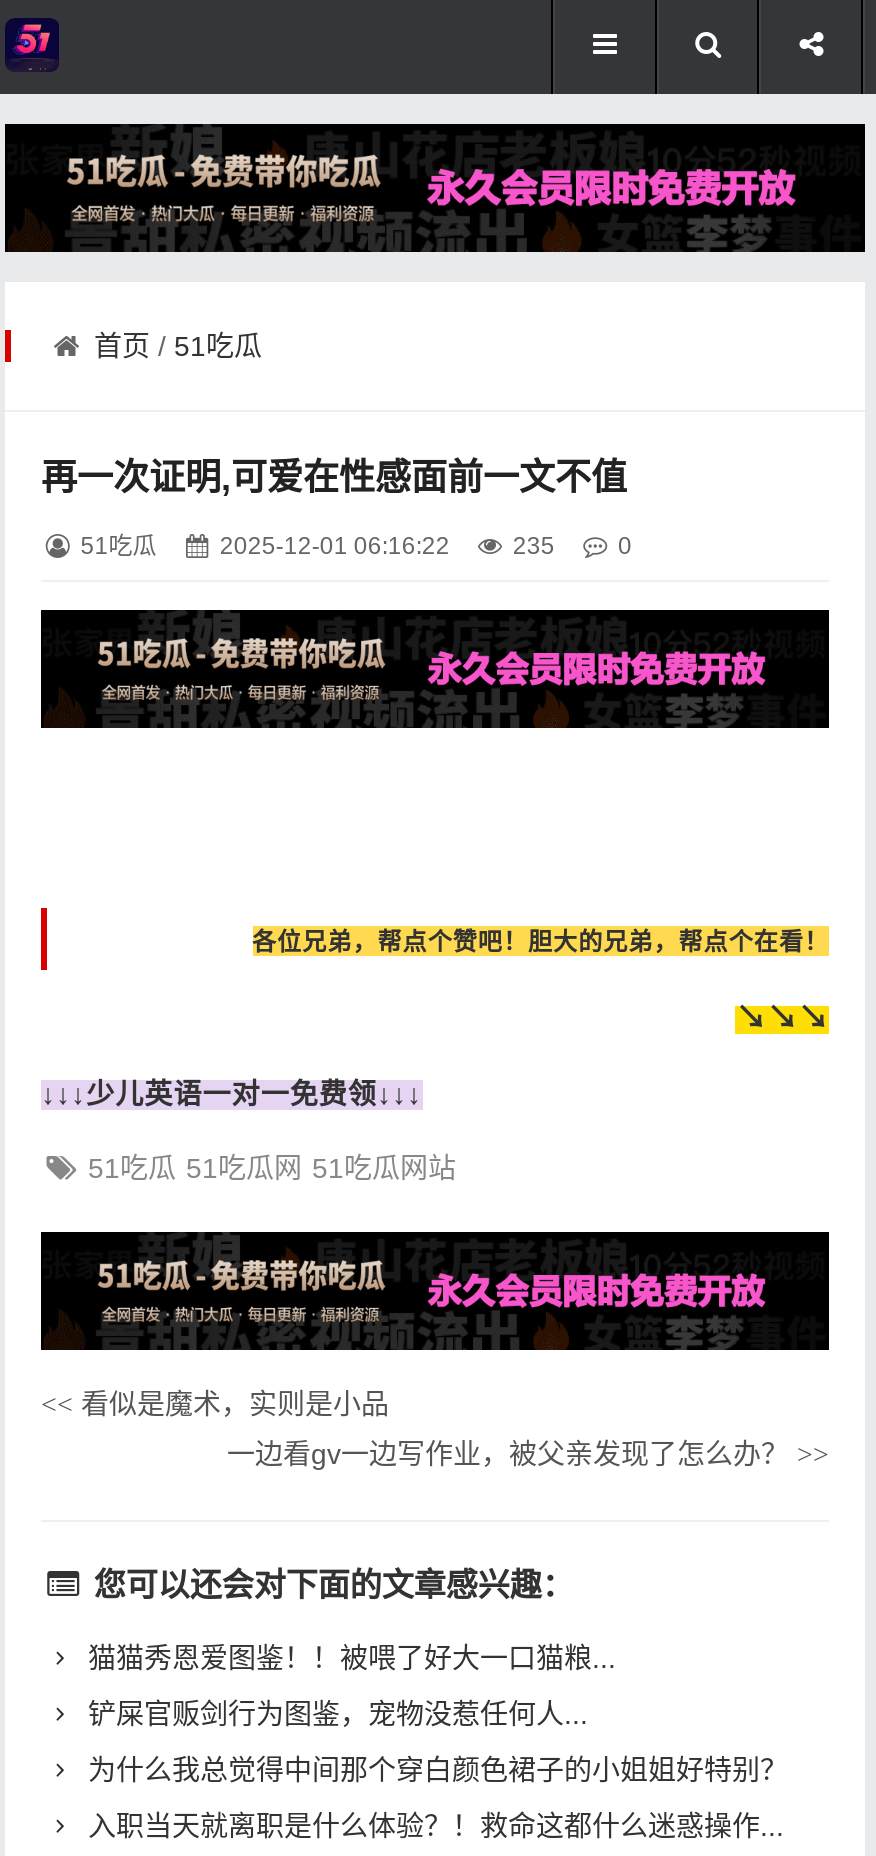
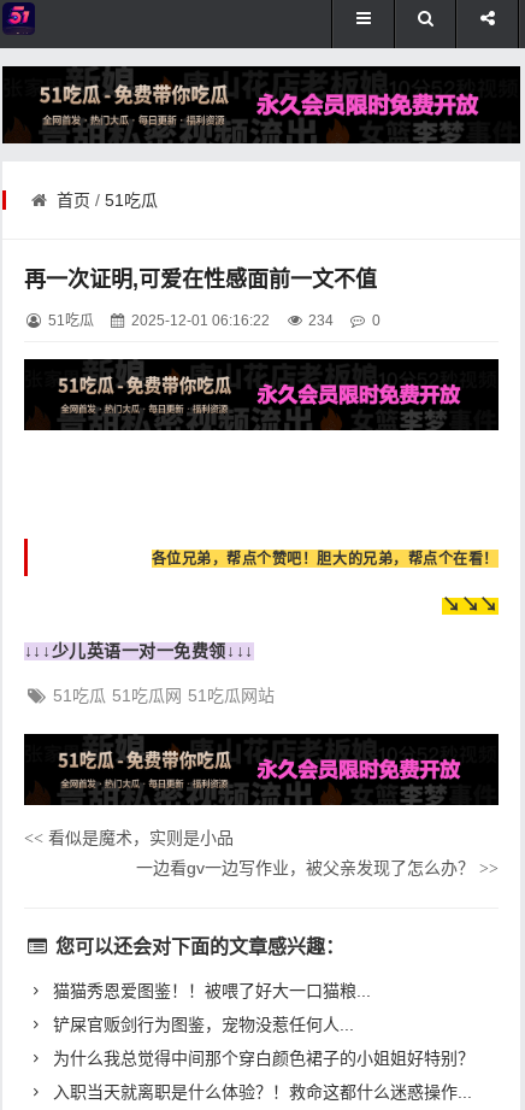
- 235
+ 234
